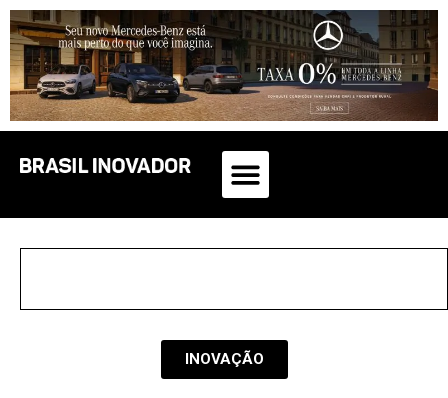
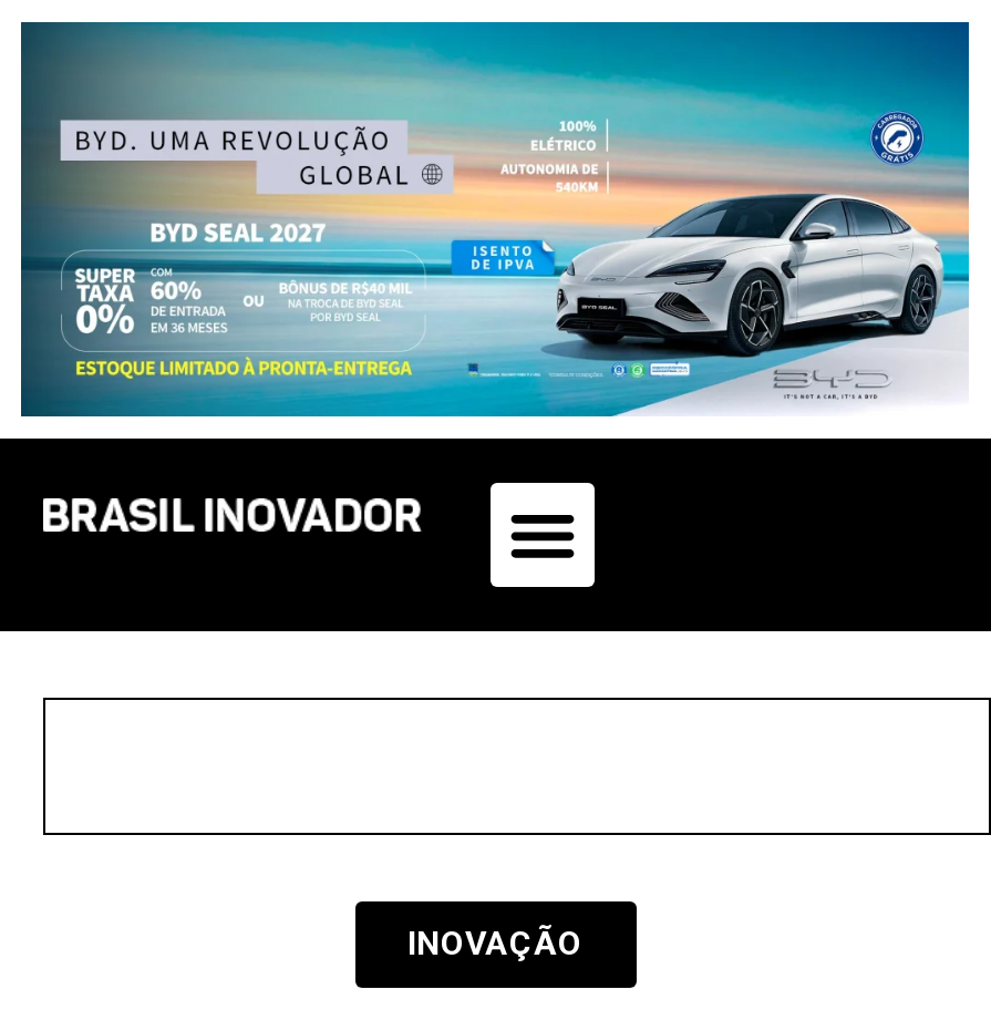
- [image]
+ [image]
